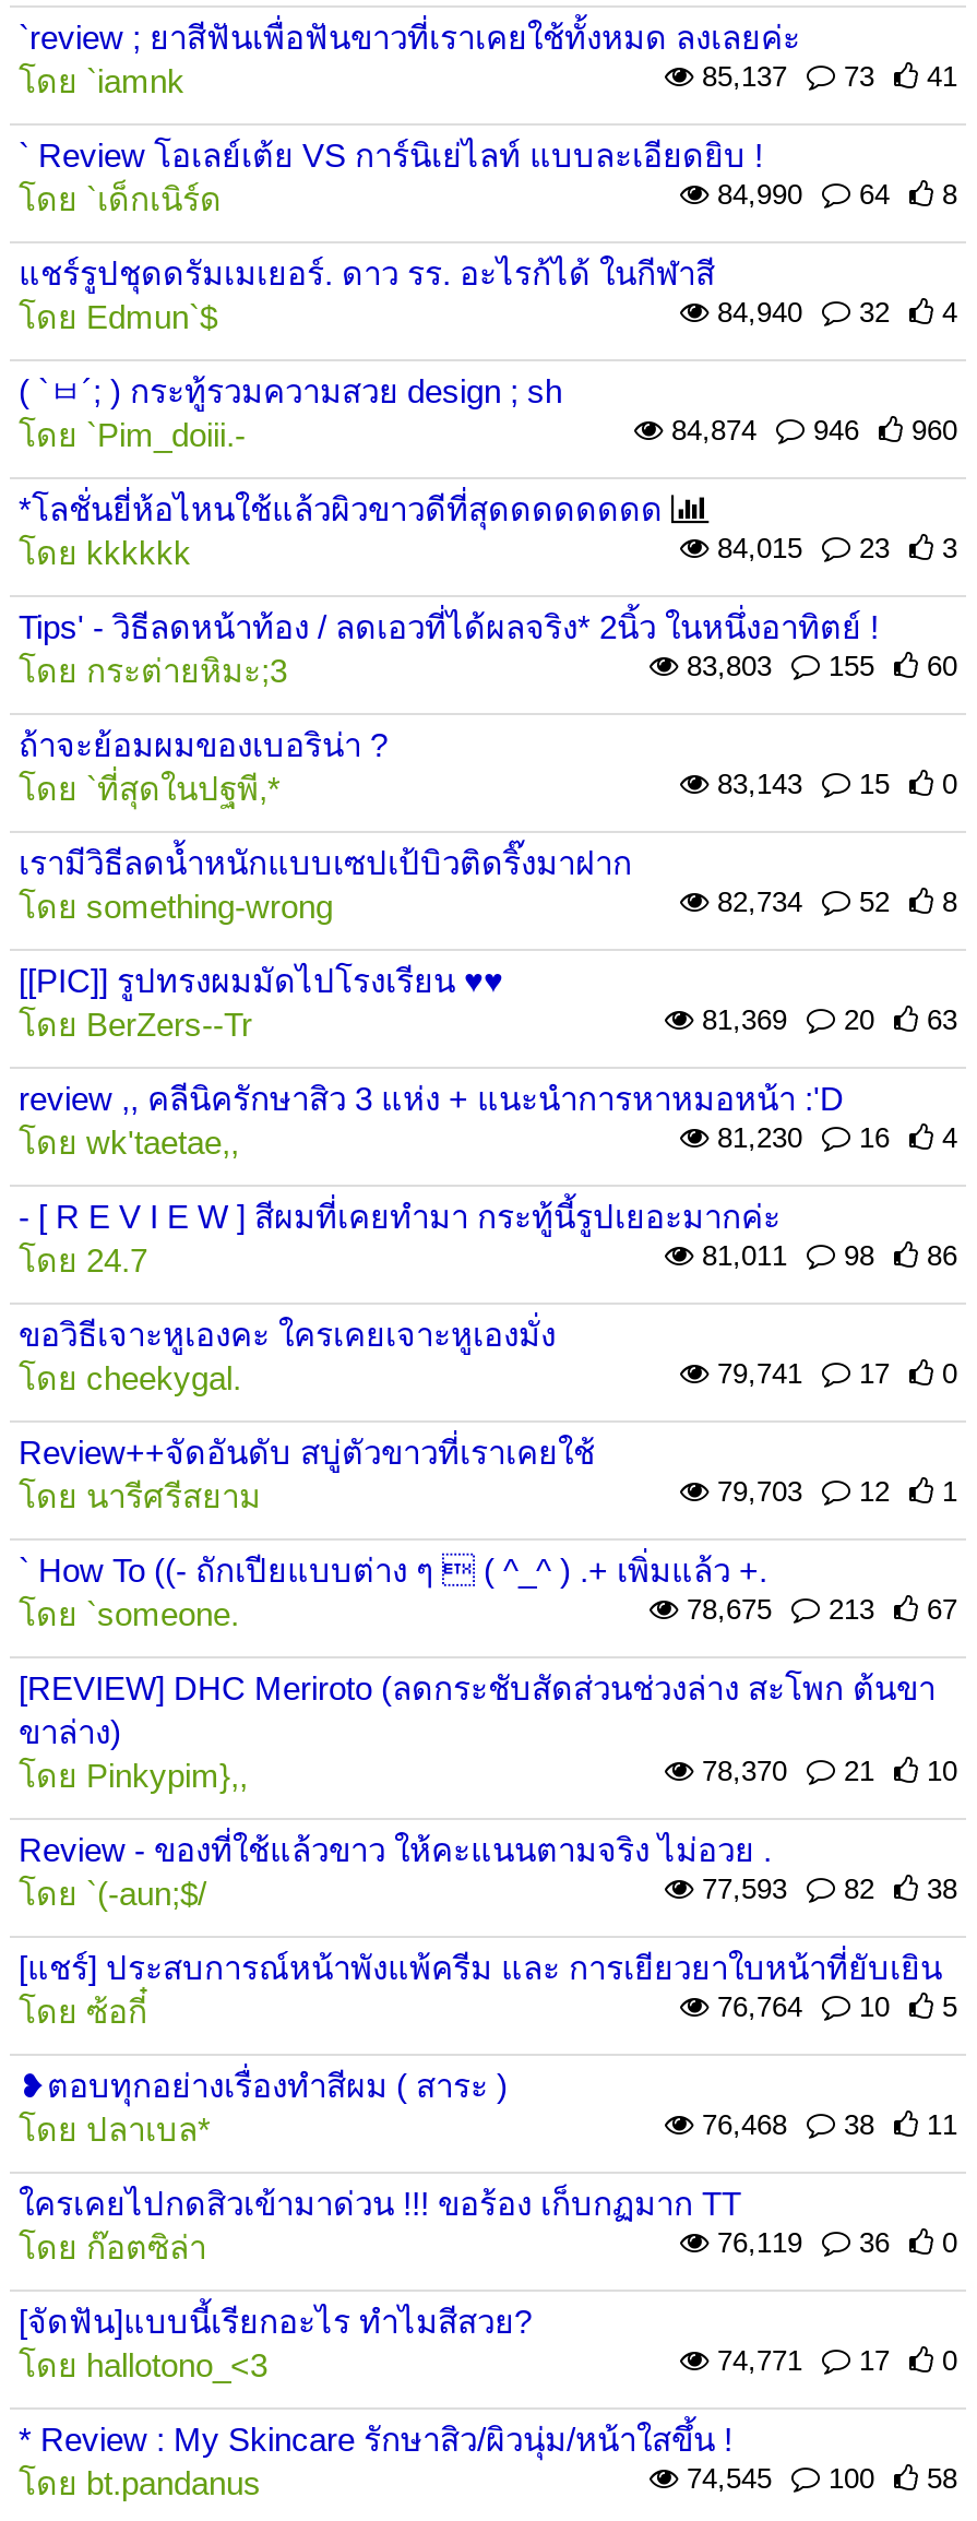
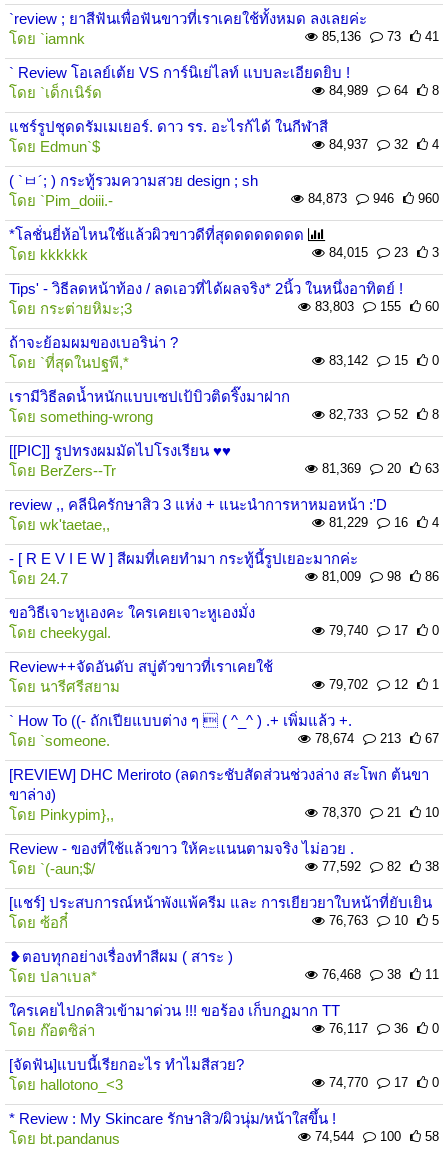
- 85,137 73 41
+ 85,136 73 41

- 84,990 64 8
+ 84,989 64 8

- 84,940 32 4
+ 84,937 32 4

- 84,874 946 960
+ 84,873 946 960

- 83,143 15 0
+ 83,142 15 0

- 82,734 52 8
+ 82,733 52 8

- 81,230 16 4
+ 81,229 16 4

- 81,011 98 86
+ 81,009 98 86

- 79,741 17 0
+ 79,740 17 0

- 79,703 12 1
+ 79,702 12 1

- 78,675 213 67
+ 78,674 213 67

- 77,593 82 38
+ 77,592 82 38

- 76,764 10 5
+ 76,763 10 5

- 76,119 36 0
+ 76,117 36 0

- 74,771 17 0
+ 74,770 17 0

- 74,545 100 58
+ 74,544 100 58
